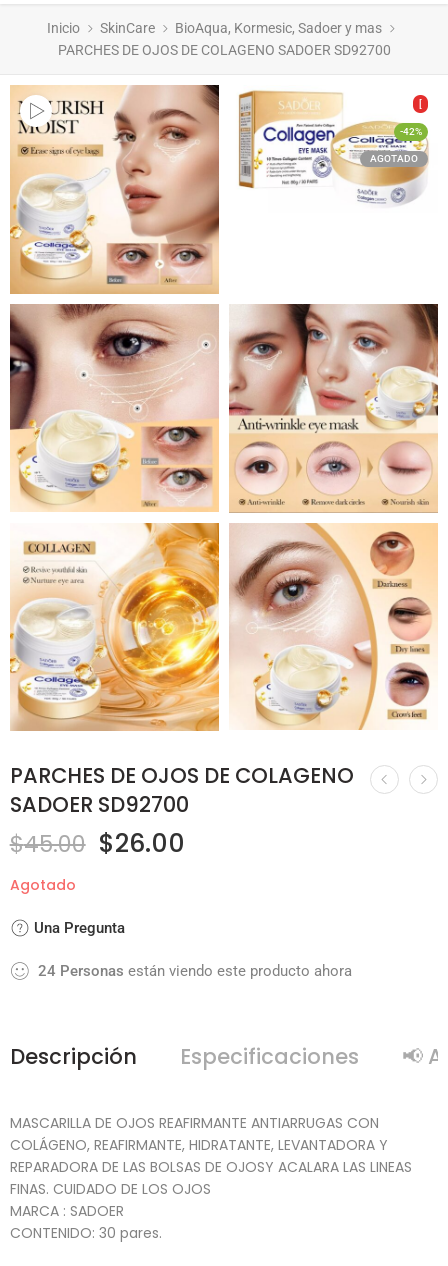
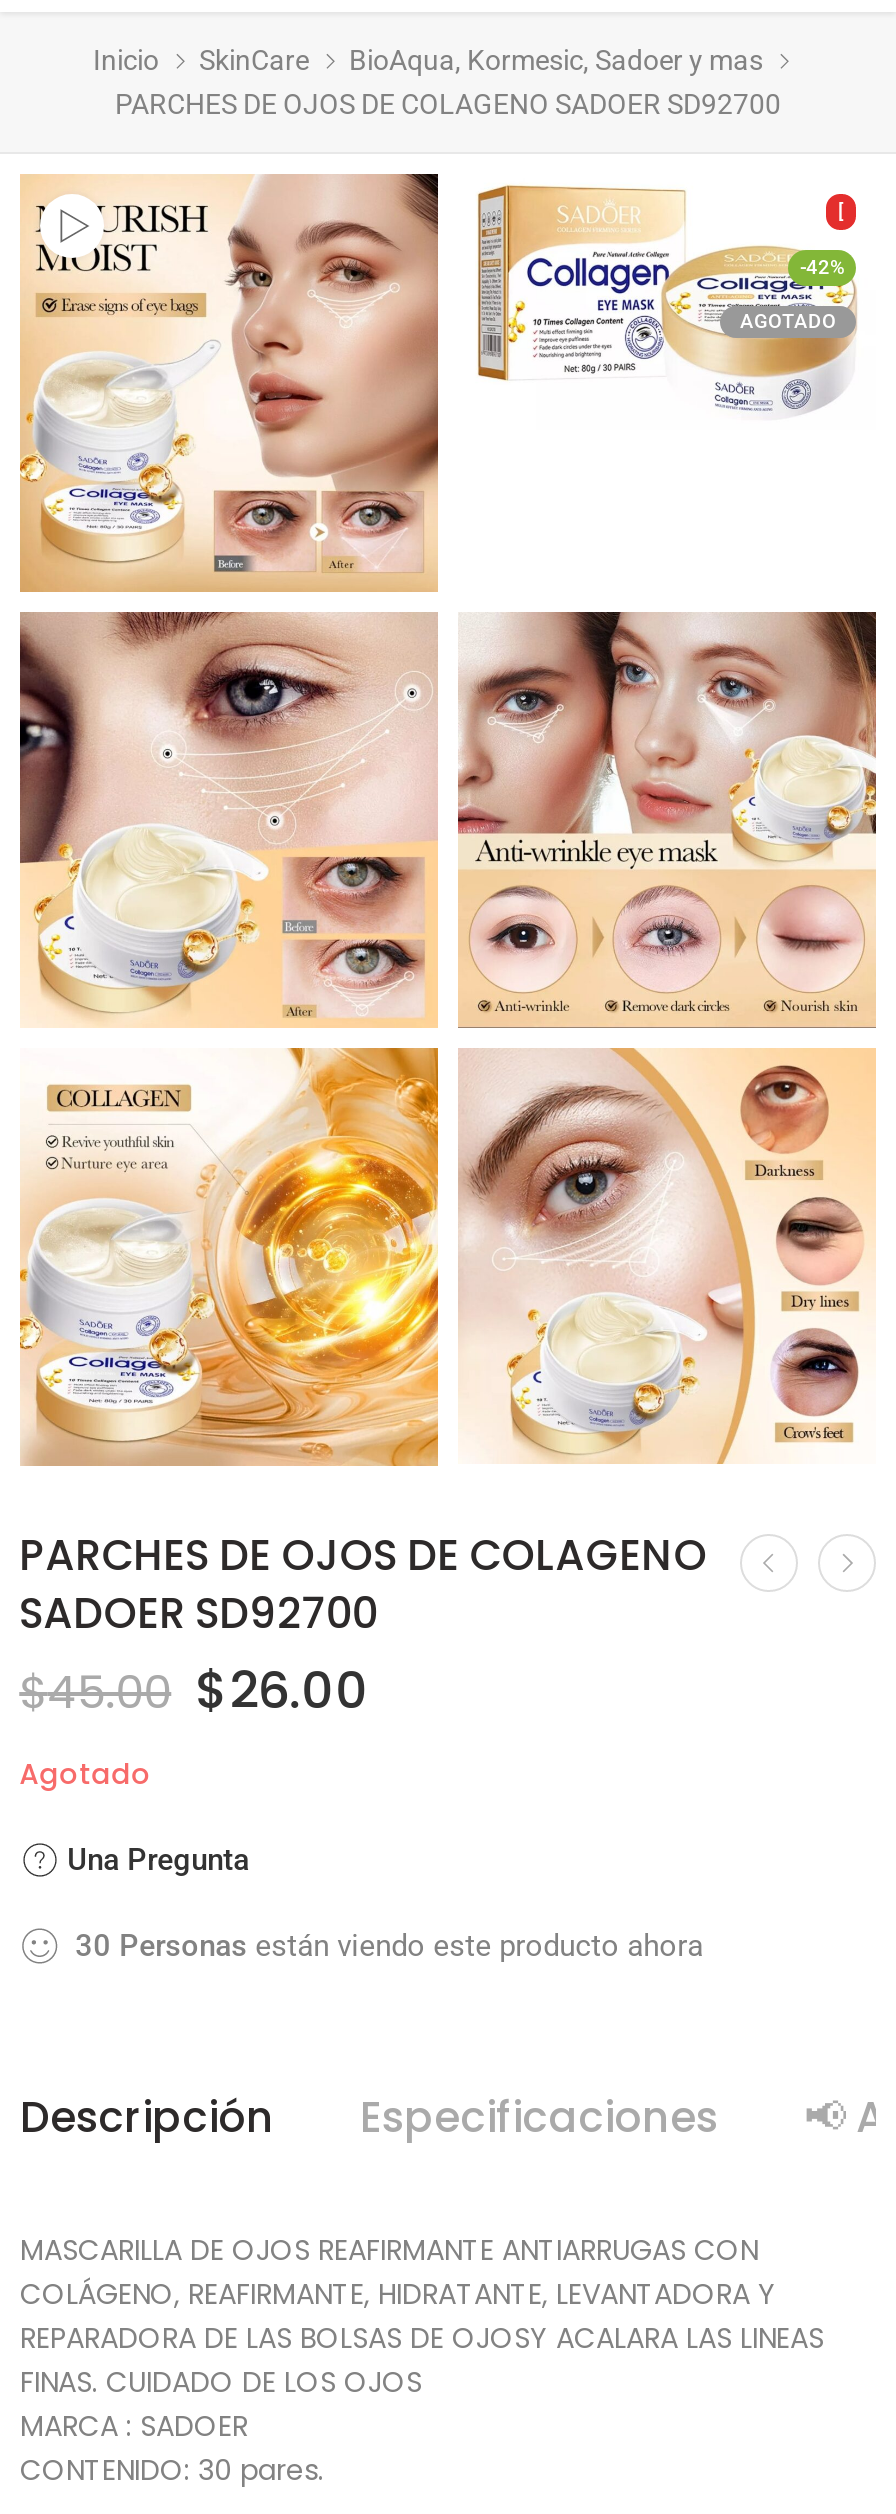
- 24 Personas están viendo este producto ahora
+ 30 Personas están viendo este producto ahora
